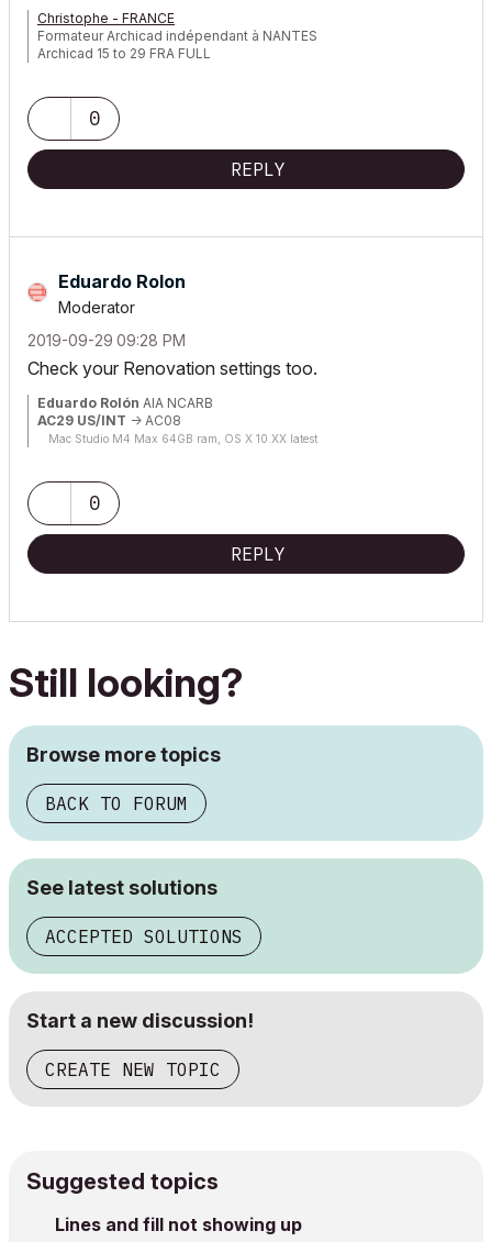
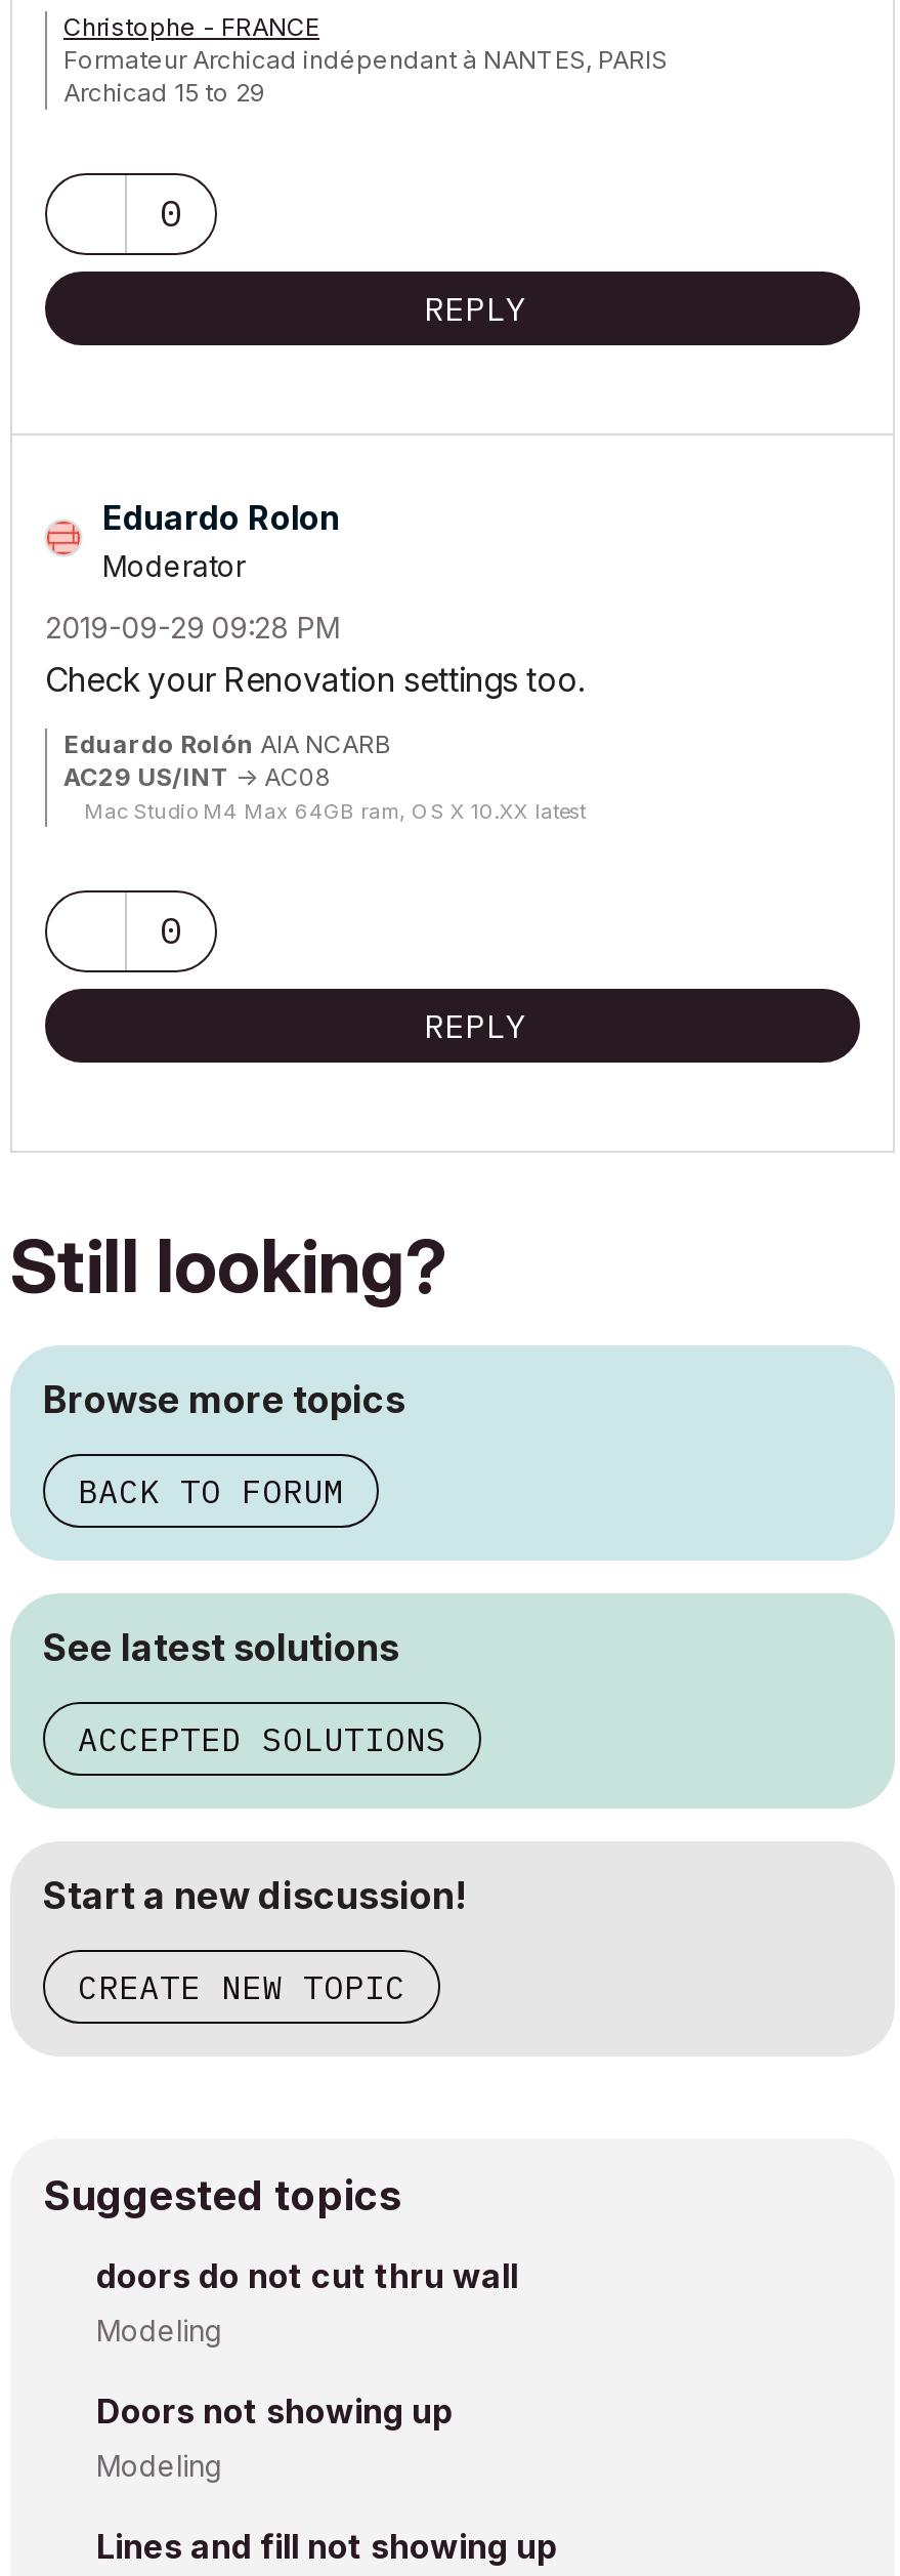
- Formateur Archicad indépendant à NANTES
- Archicad 15 to 29 FRA FULL
+ Formateur Archicad indépendant à NANTES, PARIS
+ Archicad 15 to 29

+ doors do not cut thru wall
+ Modeling
+ Doors not showing up
+ Modeling
